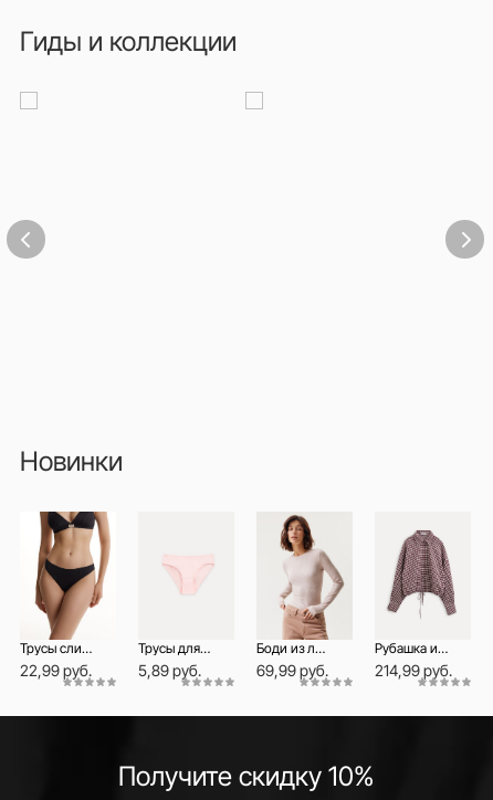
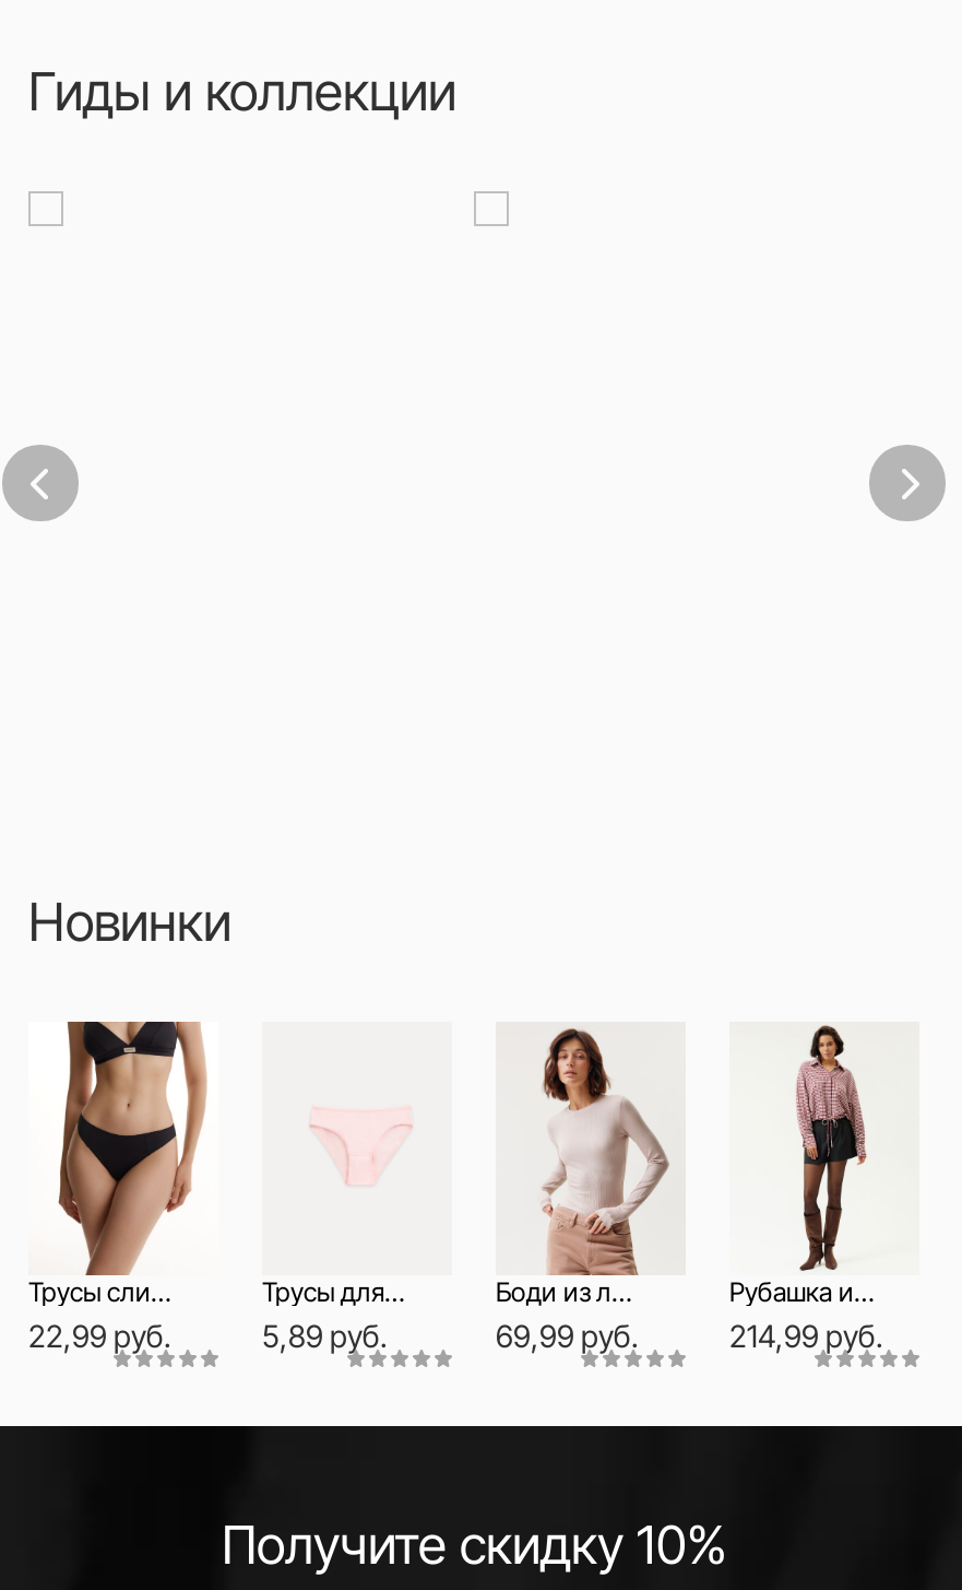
- [image]
+ [image]
